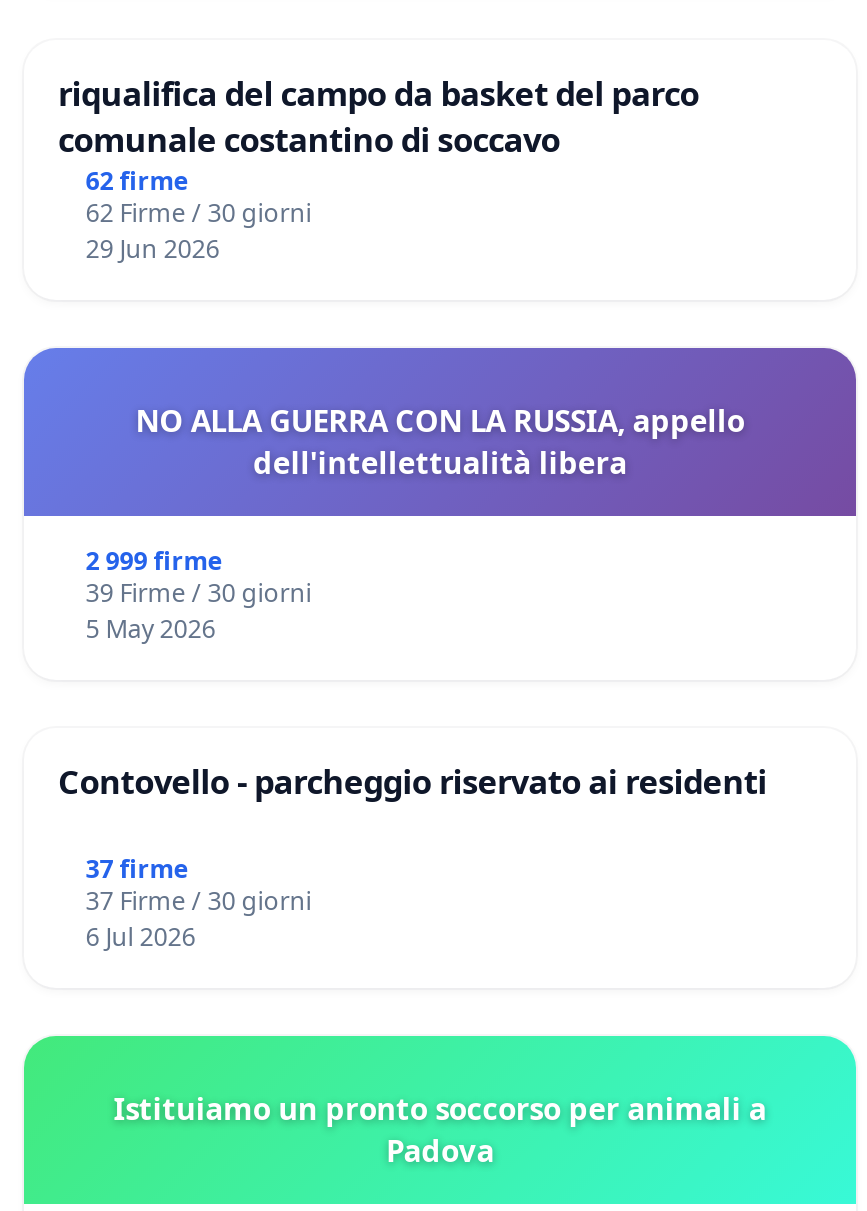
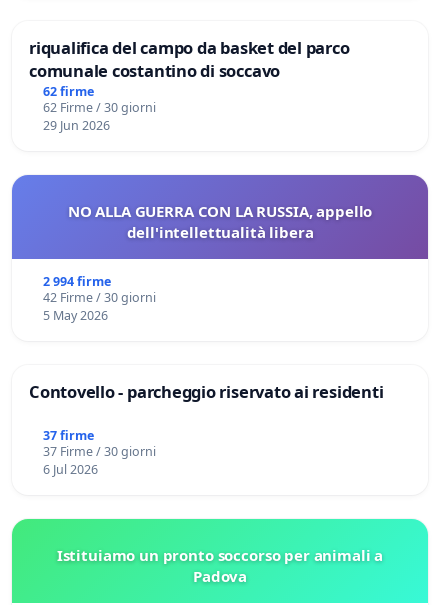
- 2 999 firme
+ 2 994 firme

- 39 Firme / 30 giorni
+ 42 Firme / 30 giorni
